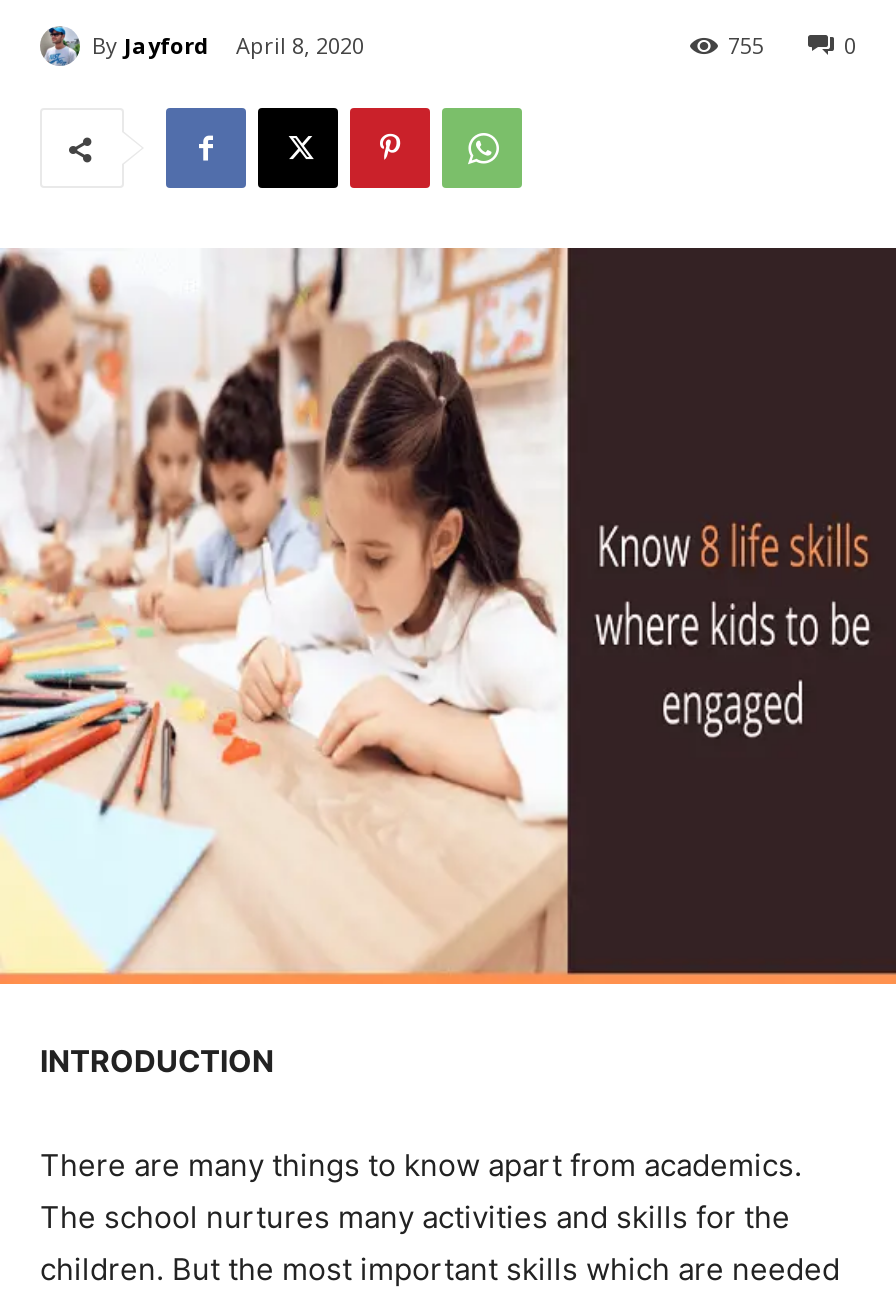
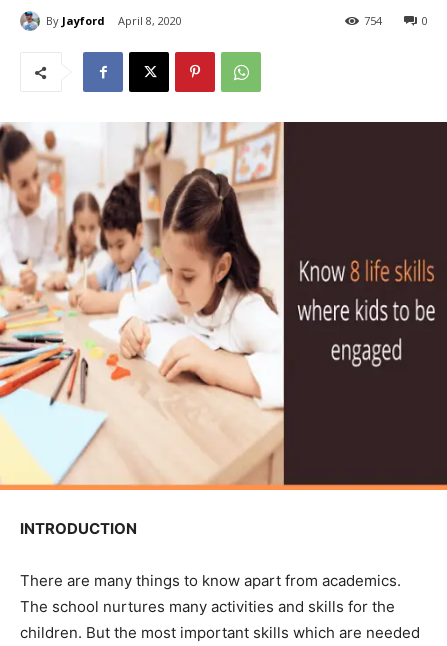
- 755
+ 754
